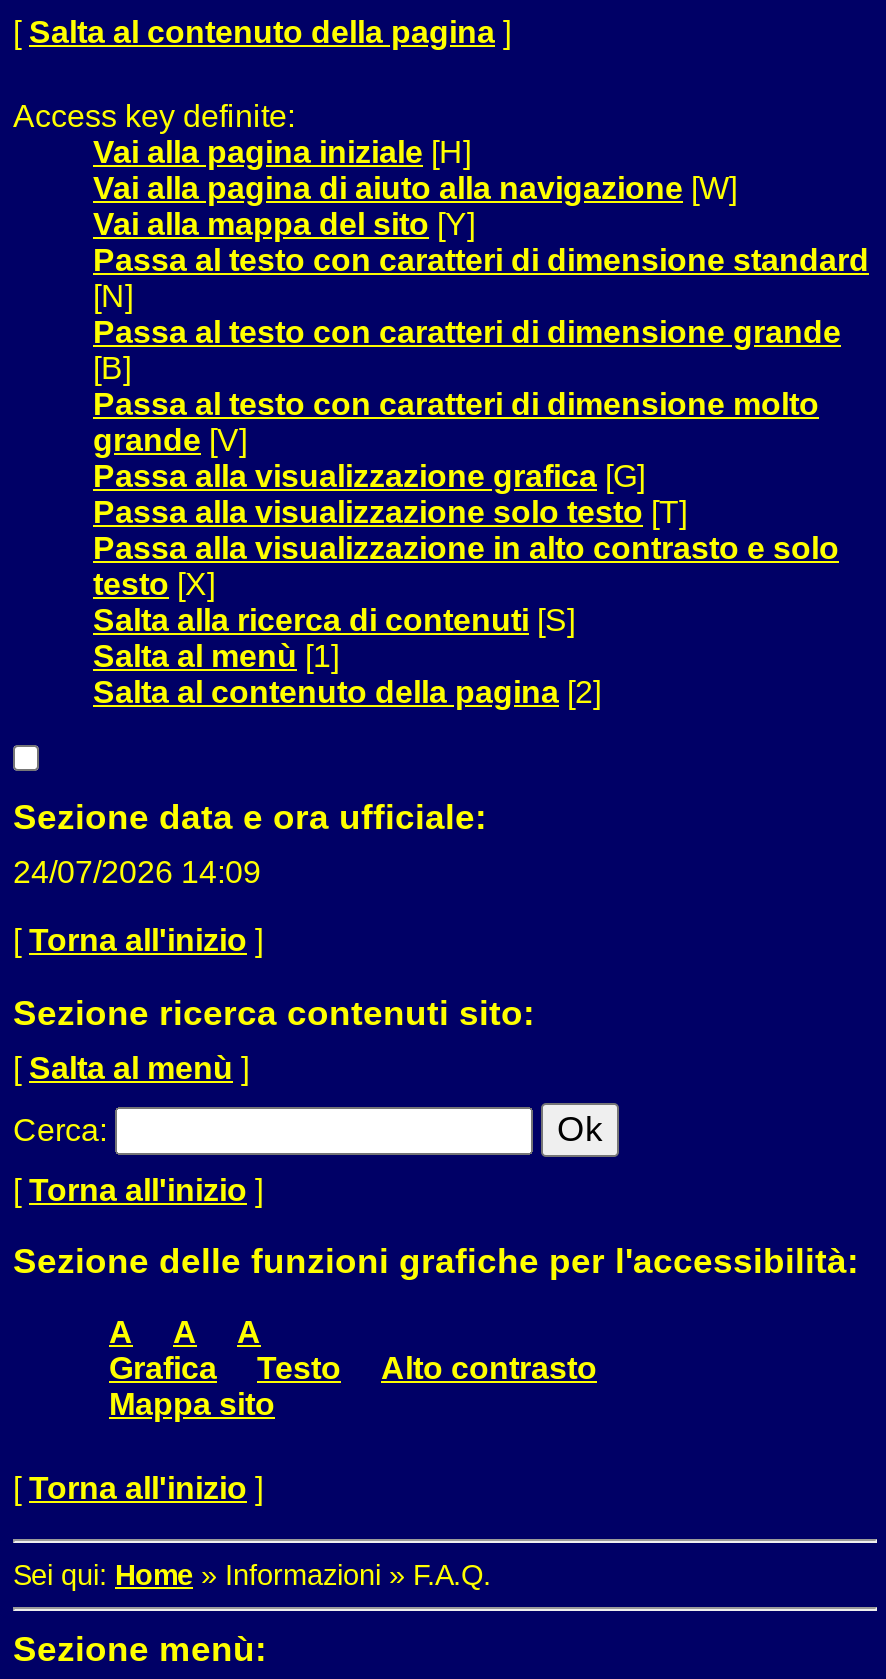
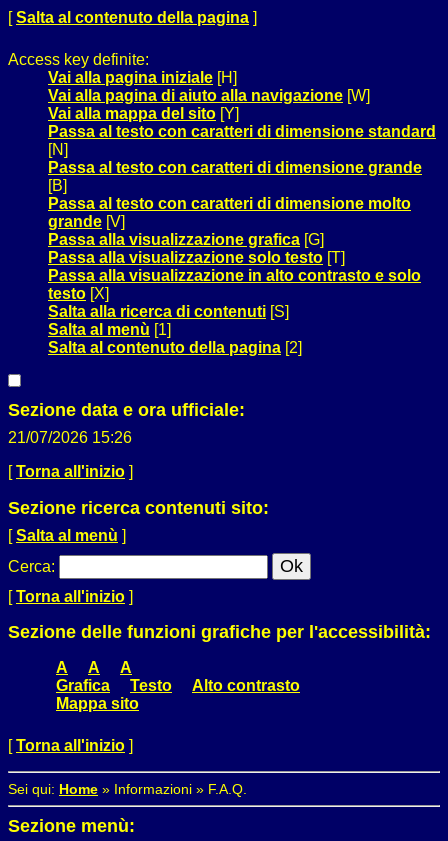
- 24/07/2026 14:09
+ 21/07/2026 15:26
